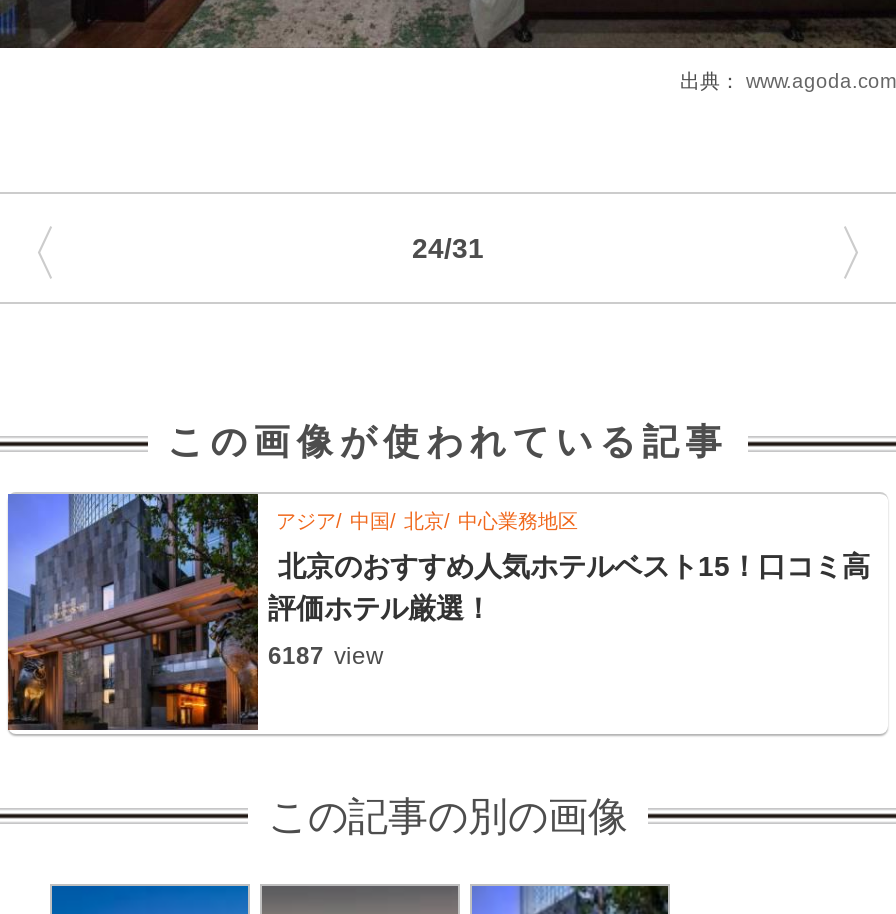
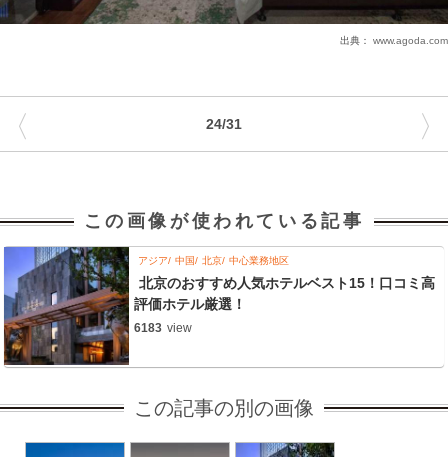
- 6187 view
+ 6183 view
